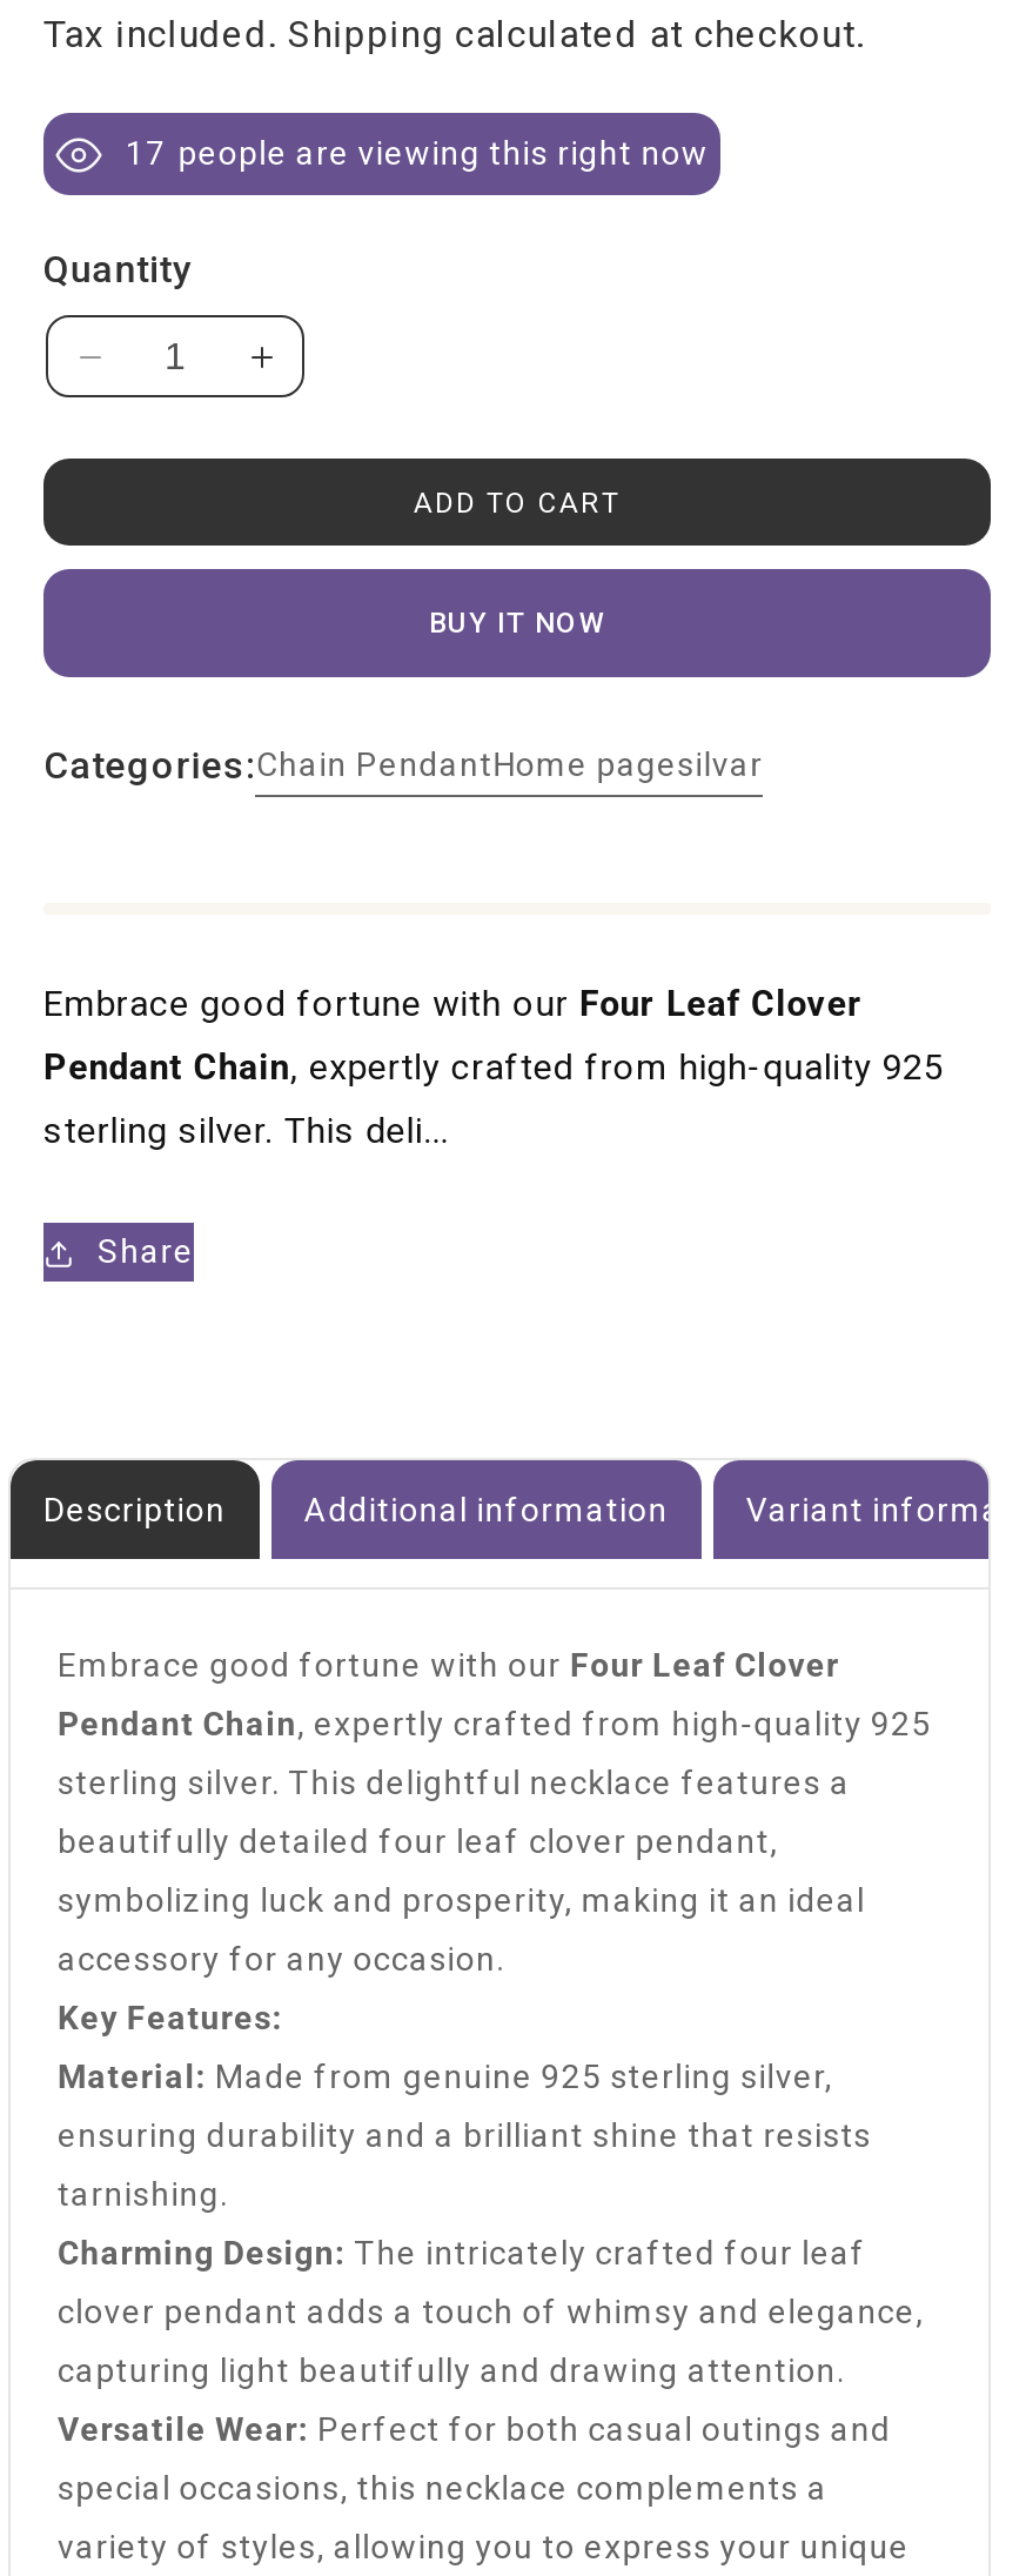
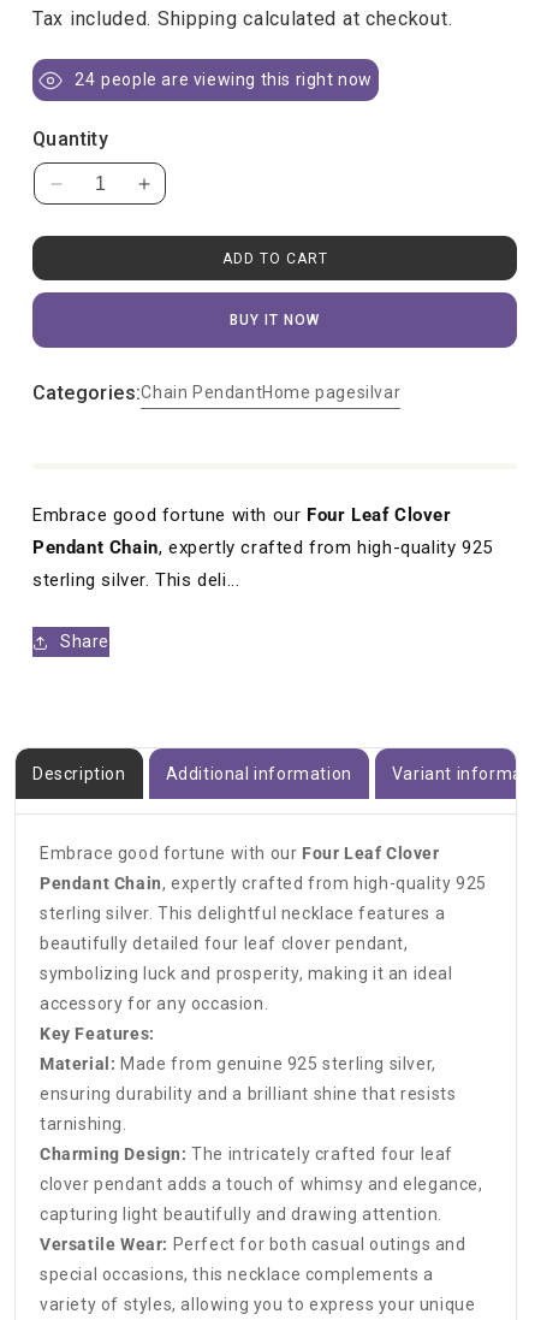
- 17 people are viewing this right now
+ 24 people are viewing this right now
